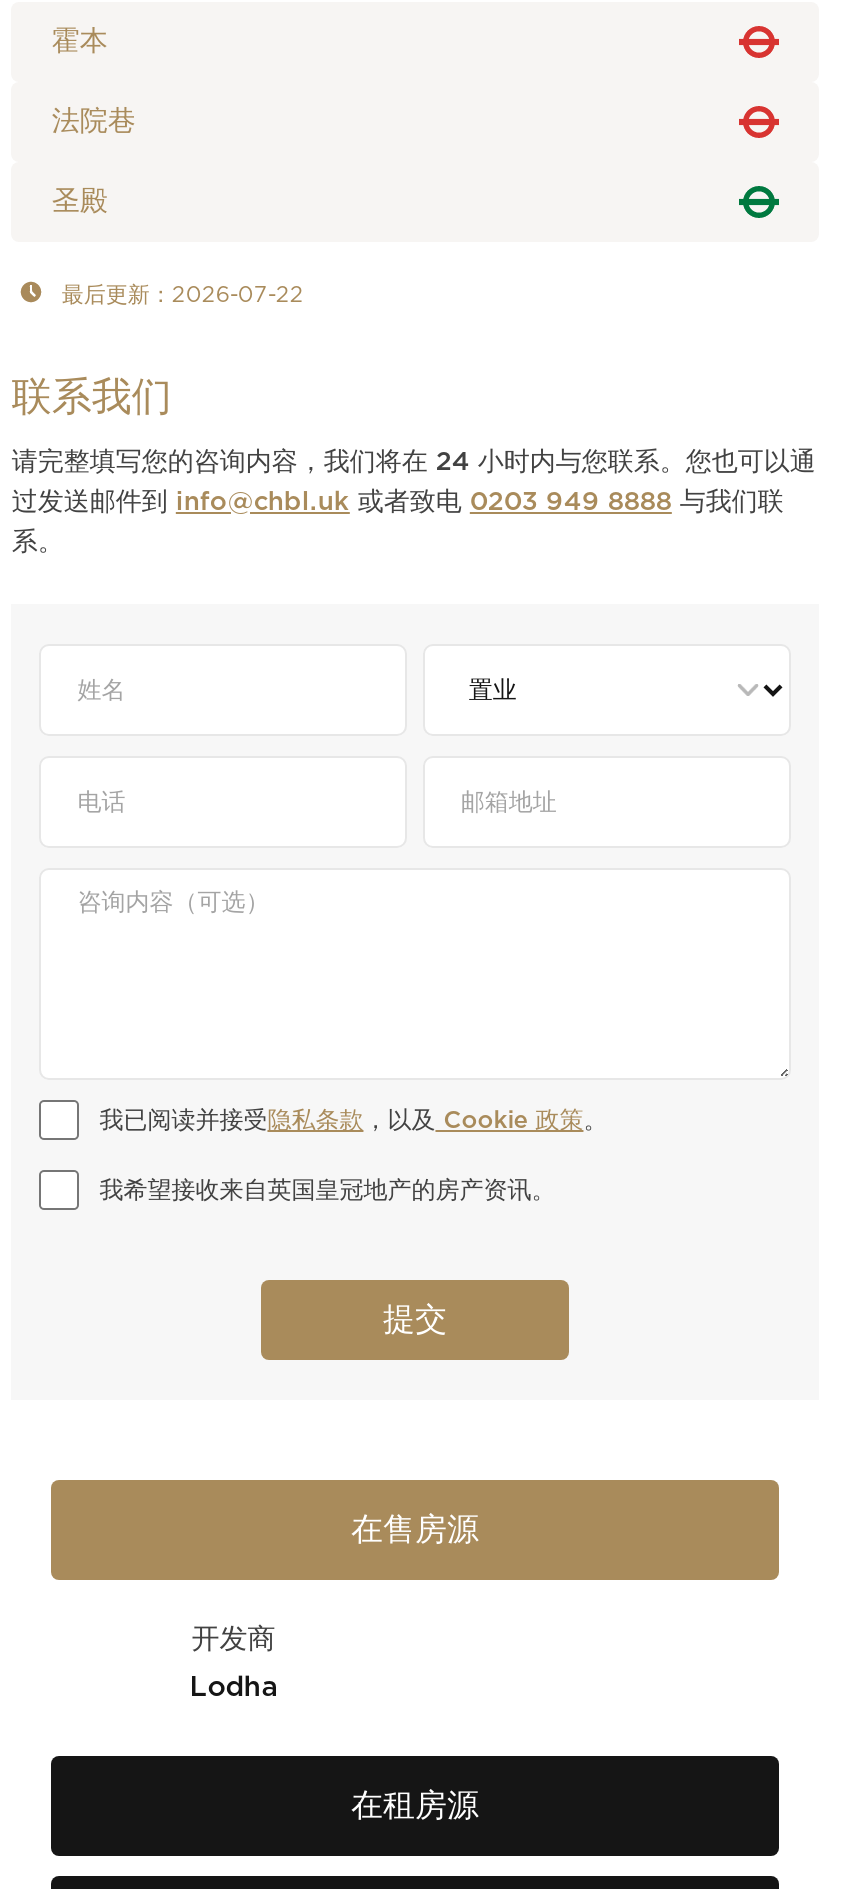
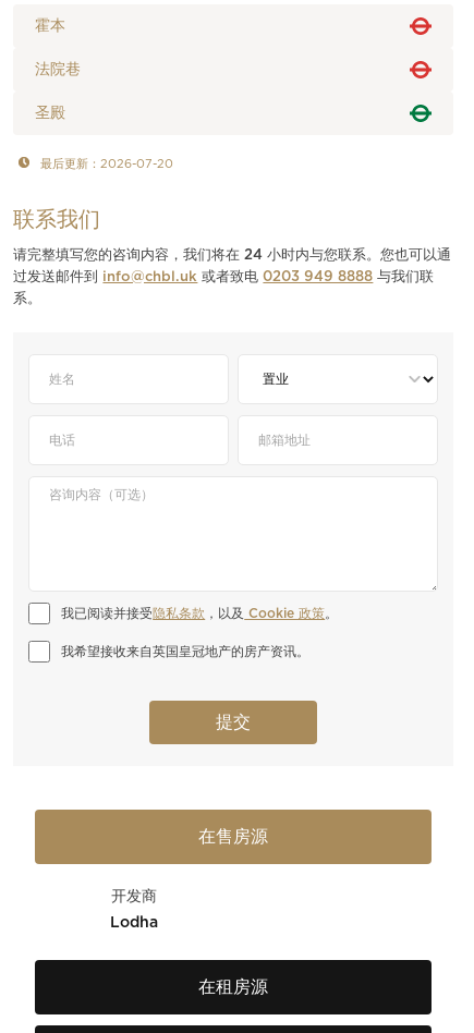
- 最后更新：2026-07-22
+ 最后更新：2026-07-20
